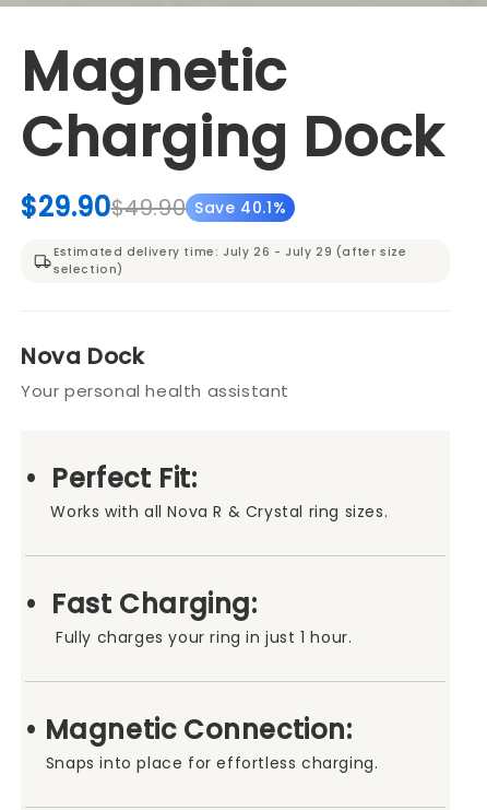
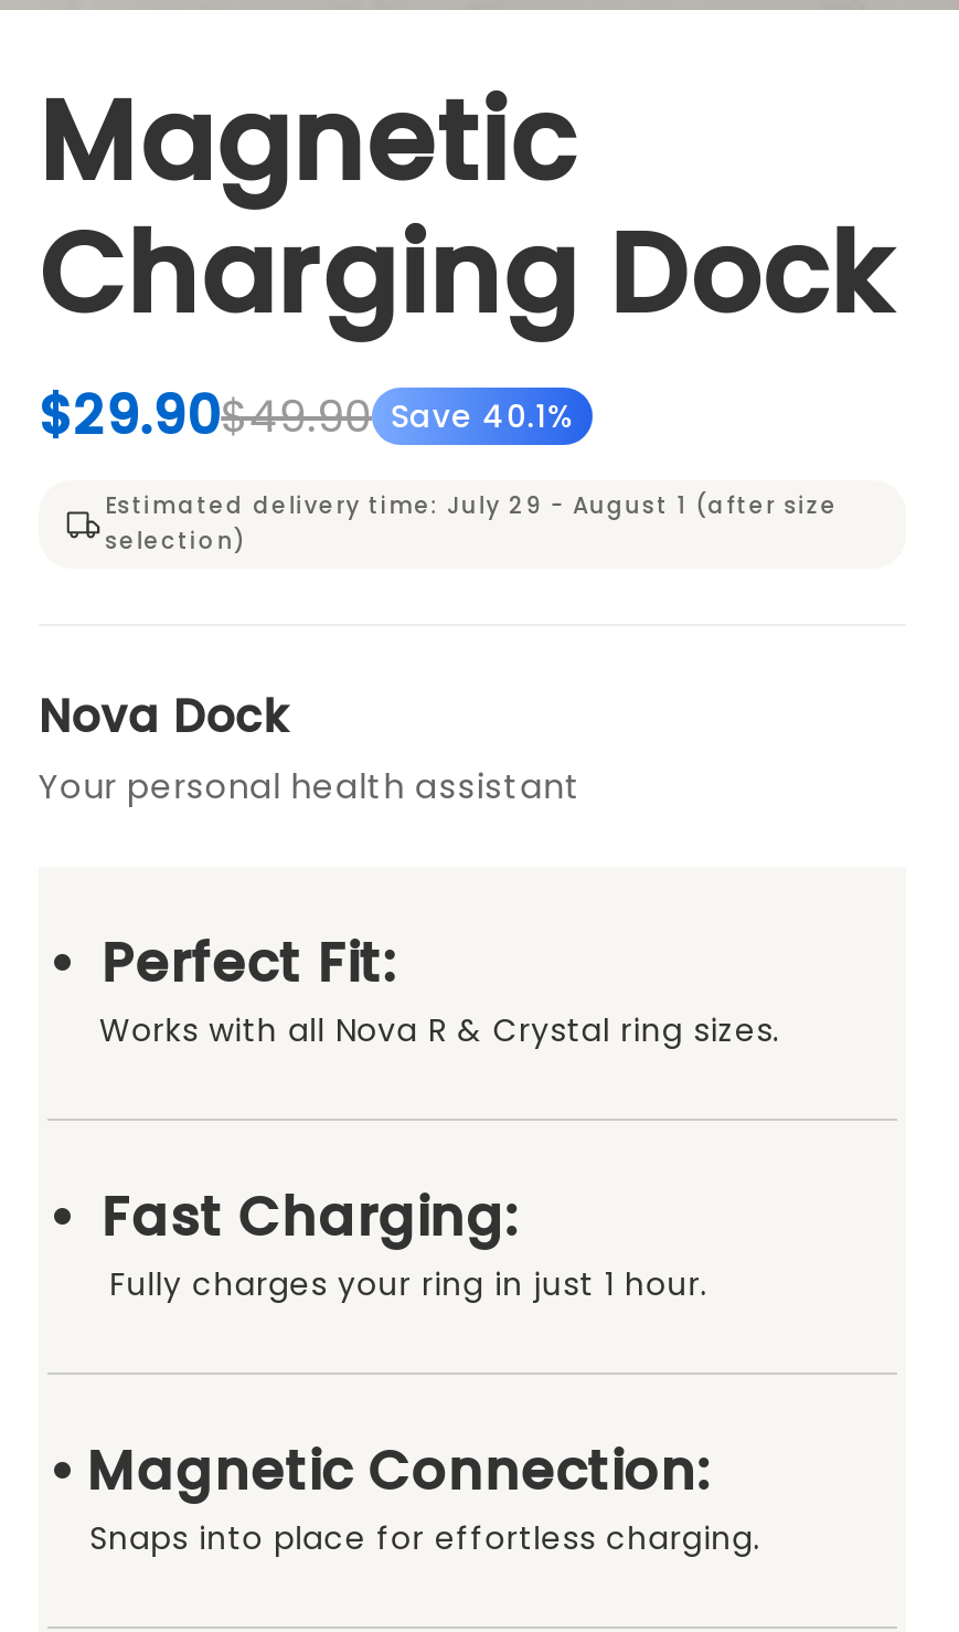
- Estimated delivery time: July 26 - July 29 (after size
+ Estimated delivery time: July 29 - August 1 (after size
